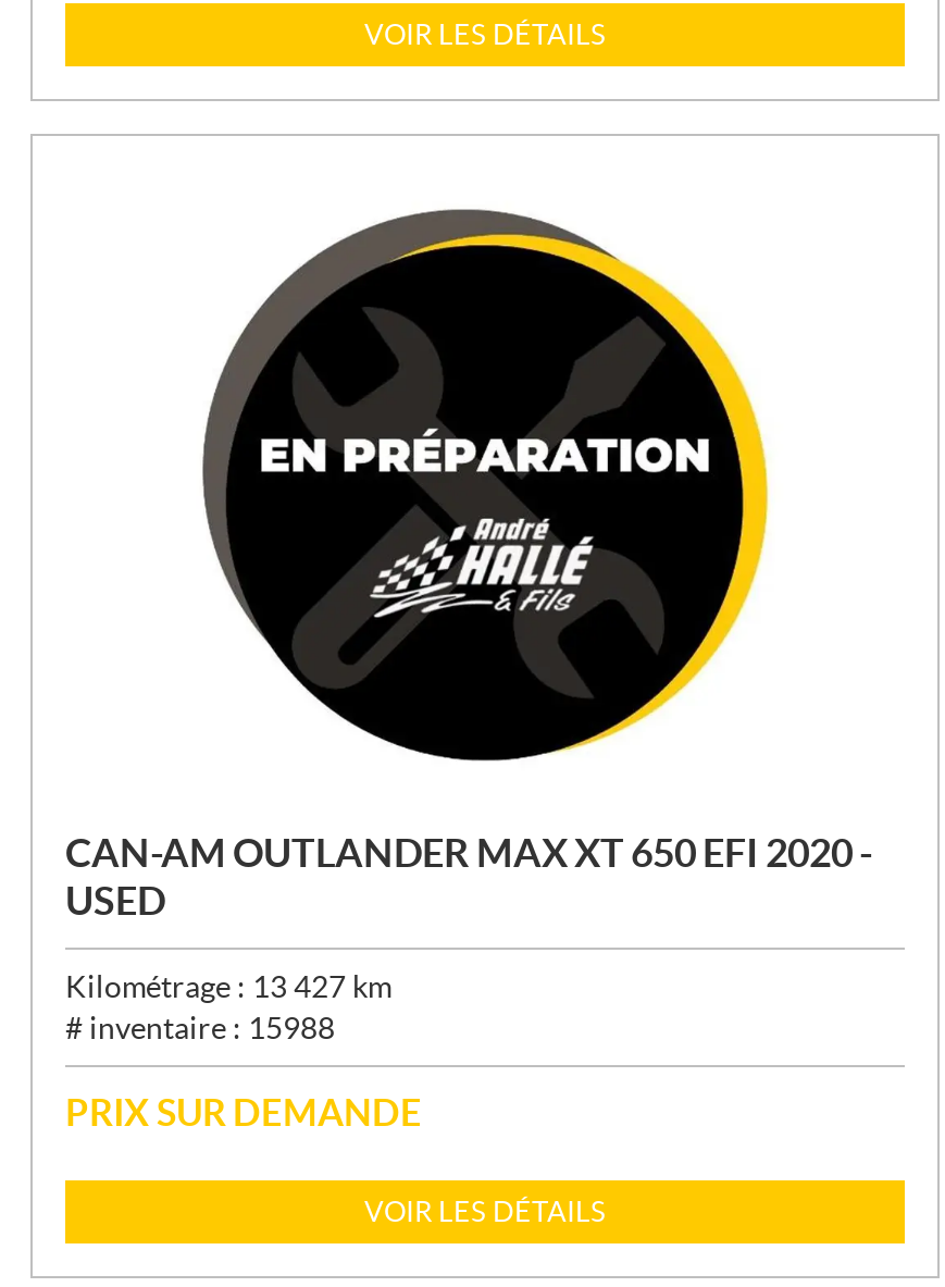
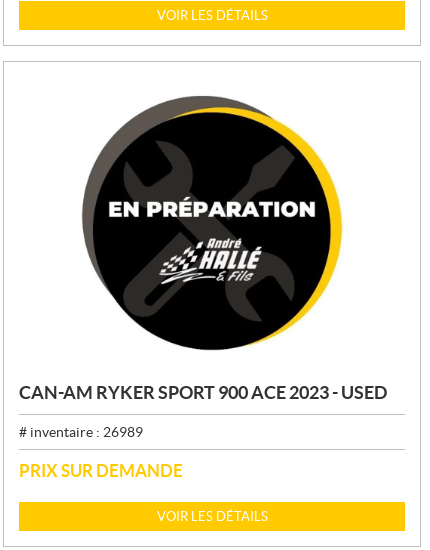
- CAN-AM OUTLANDER MAX XT 650 EFI 2020 -
- USED
+ CAN-AM RYKER SPORT 900 ACE 2023 - USED

- Kilométrage : 13 427 km
- # inventaire : 15988
+ # inventaire : 26989
